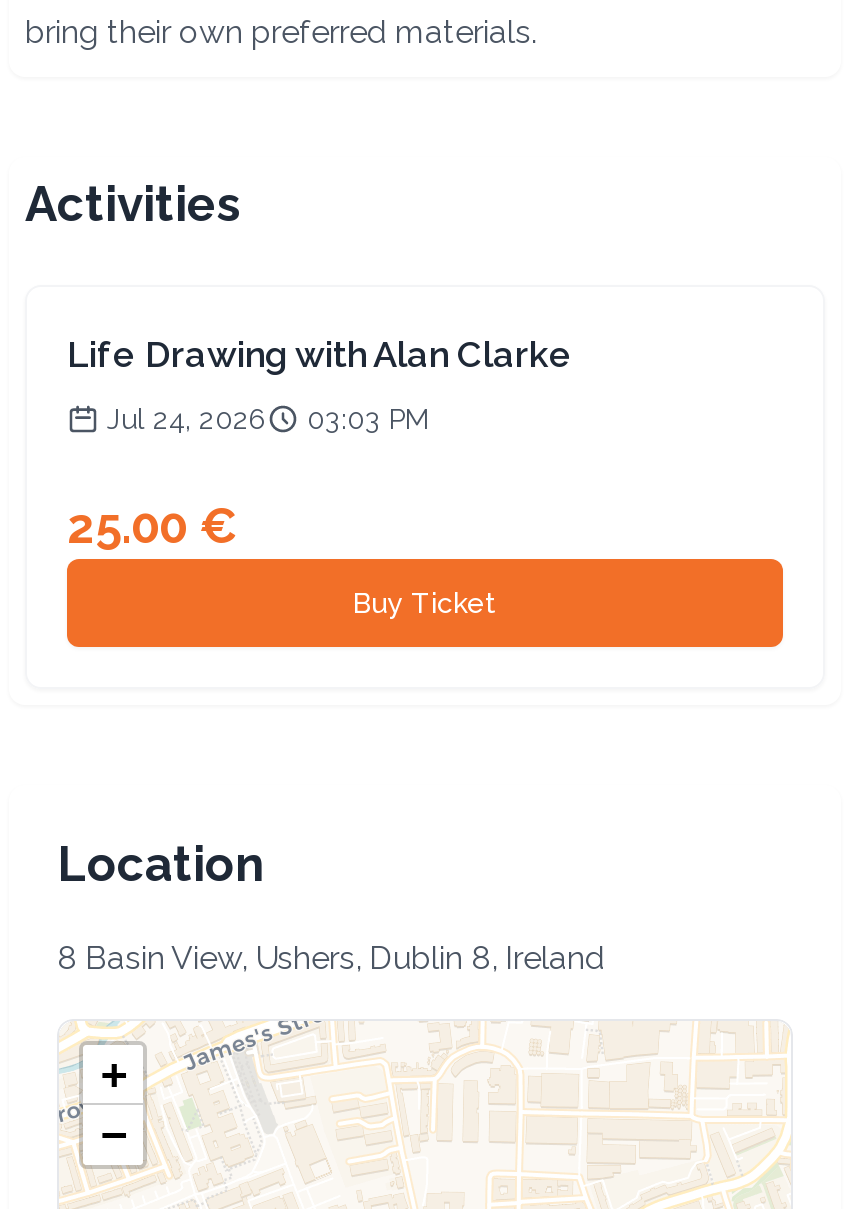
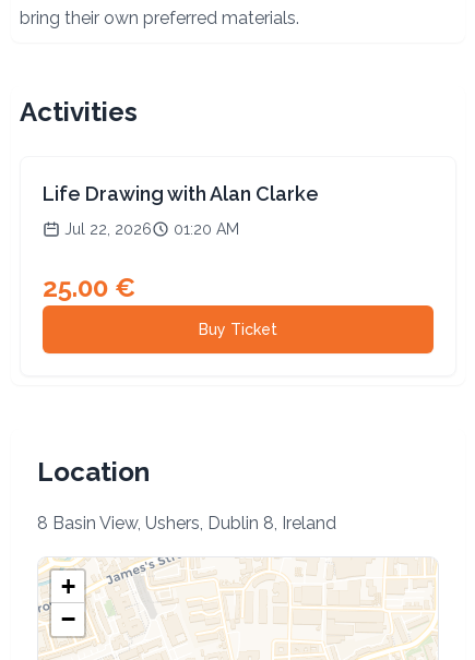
- Jul 24, 2026
- 03:03 PM
+ Jul 22, 2026
+ 01:20 AM
